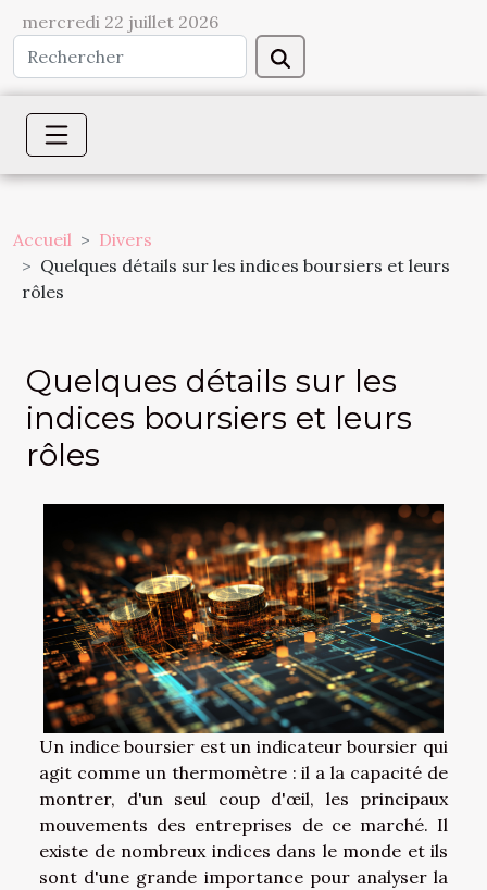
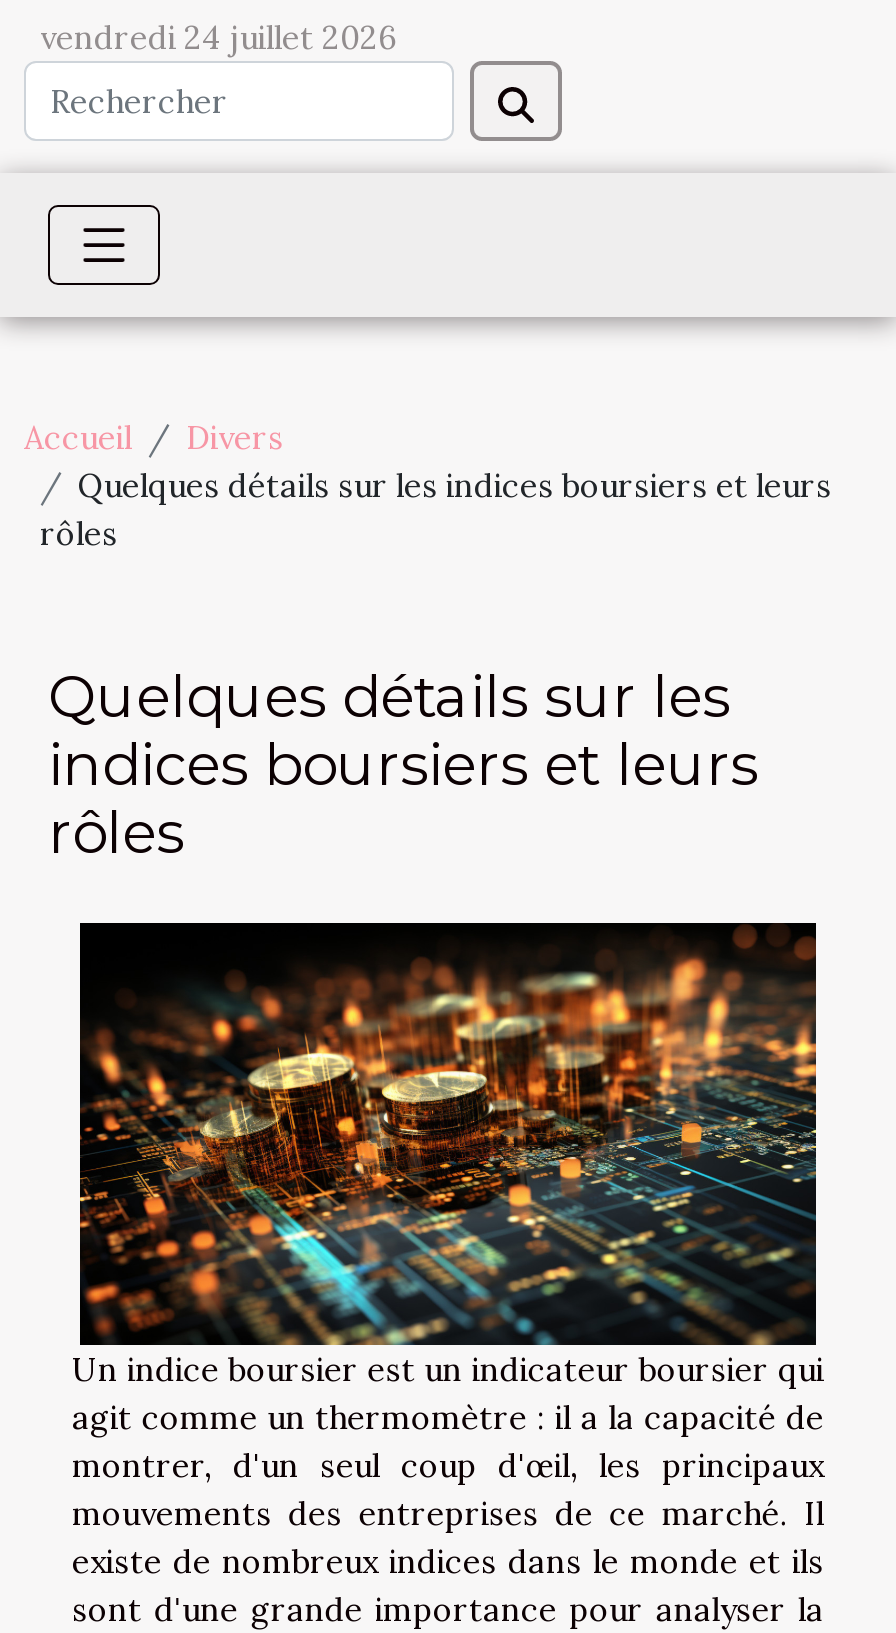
- mercredi 22 juillet 2026
+ vendredi 24 juillet 2026
